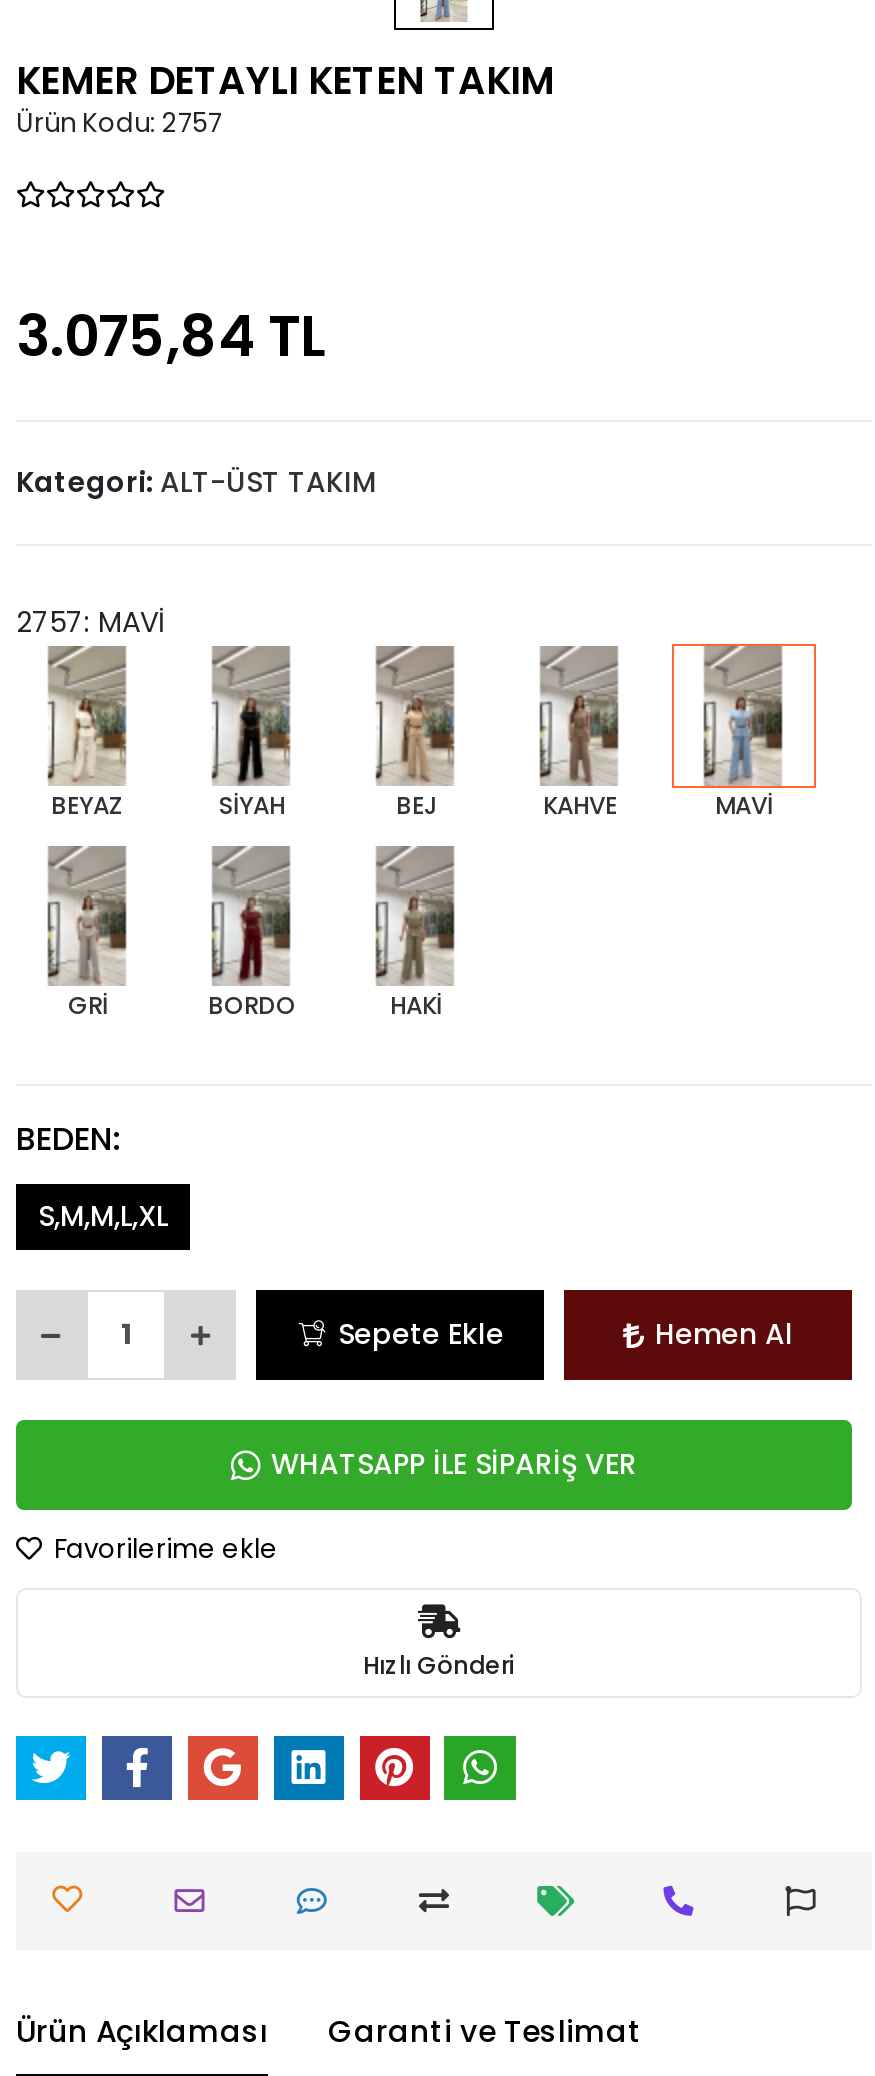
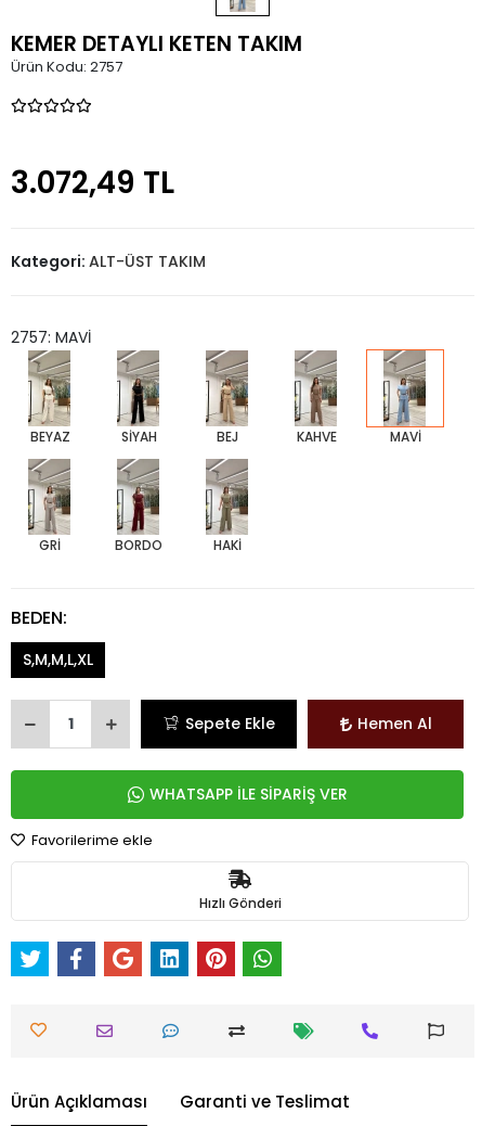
- 3.075,84 TL
+ 3.072,49 TL
